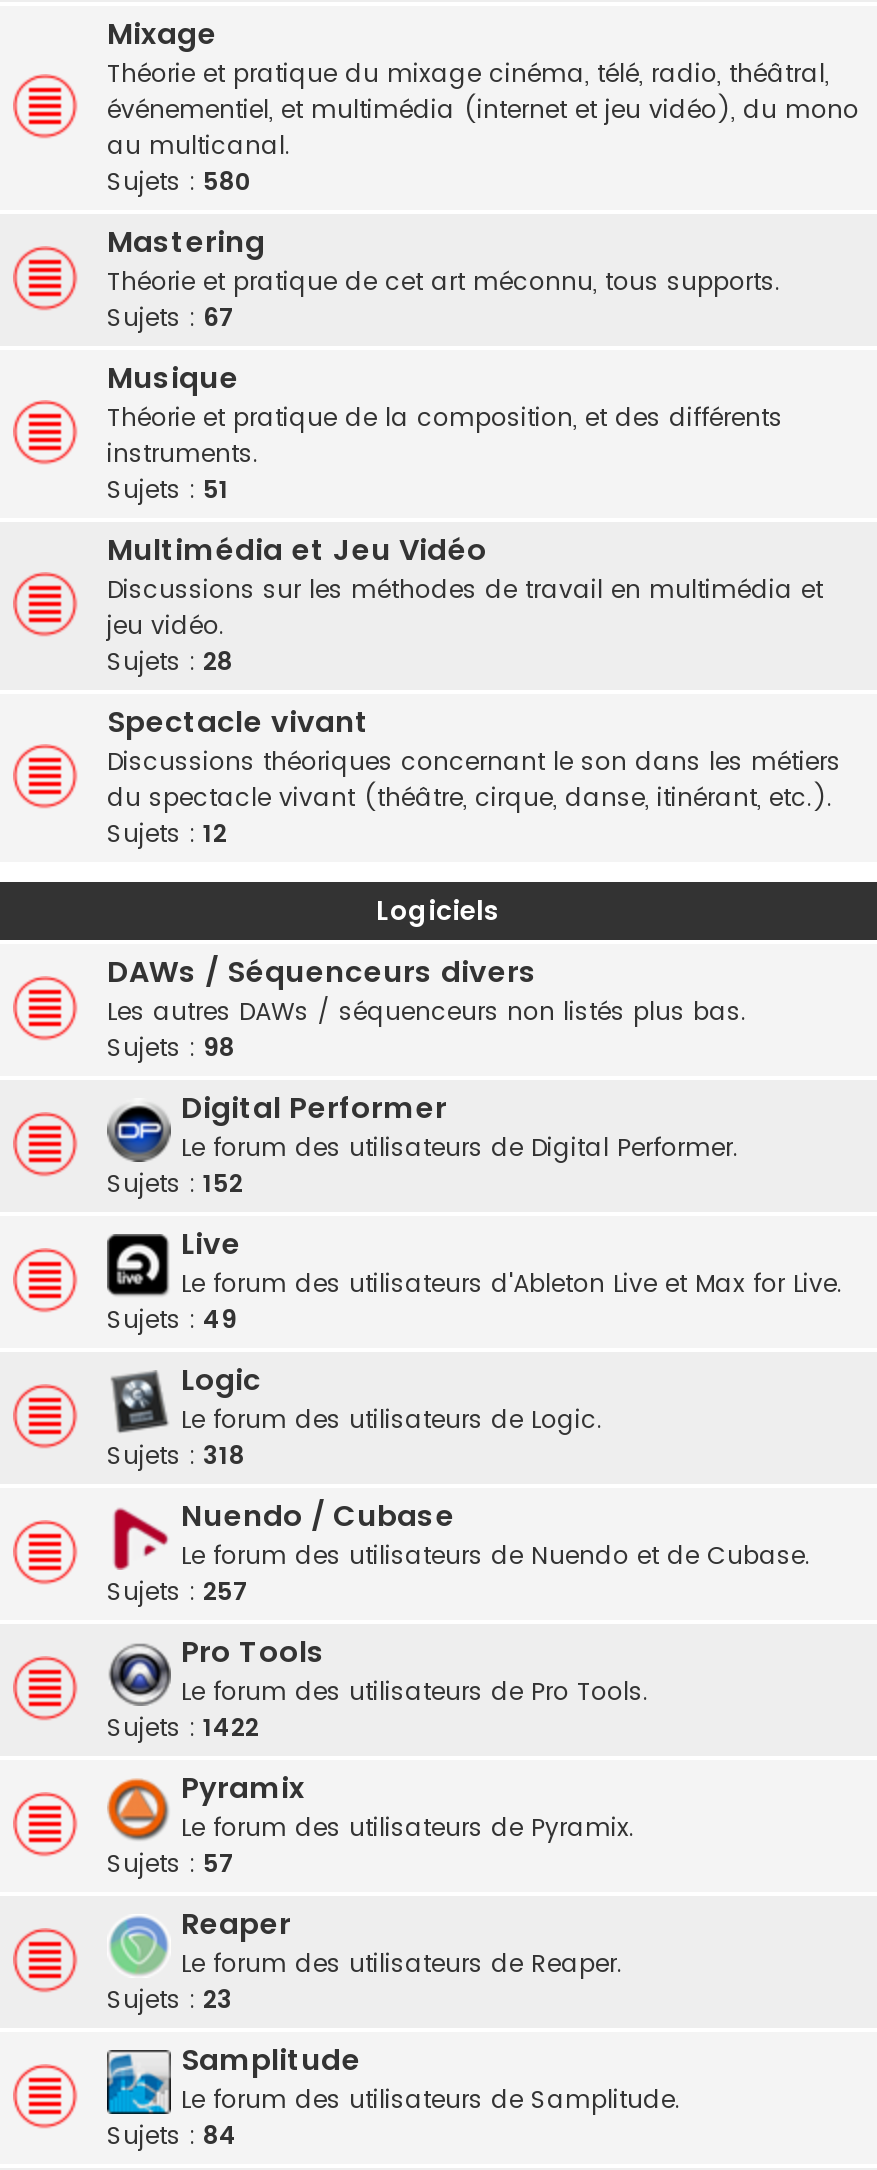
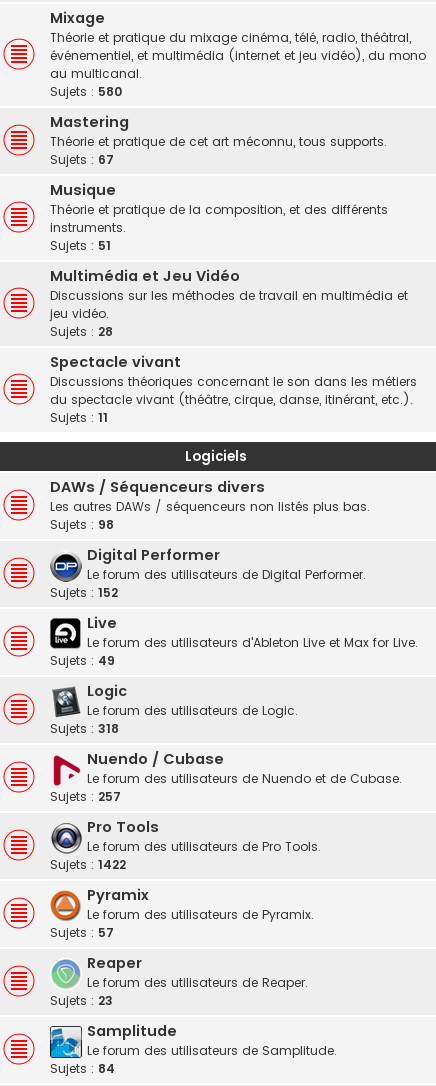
- Sujets : 12
+ Sujets : 11
